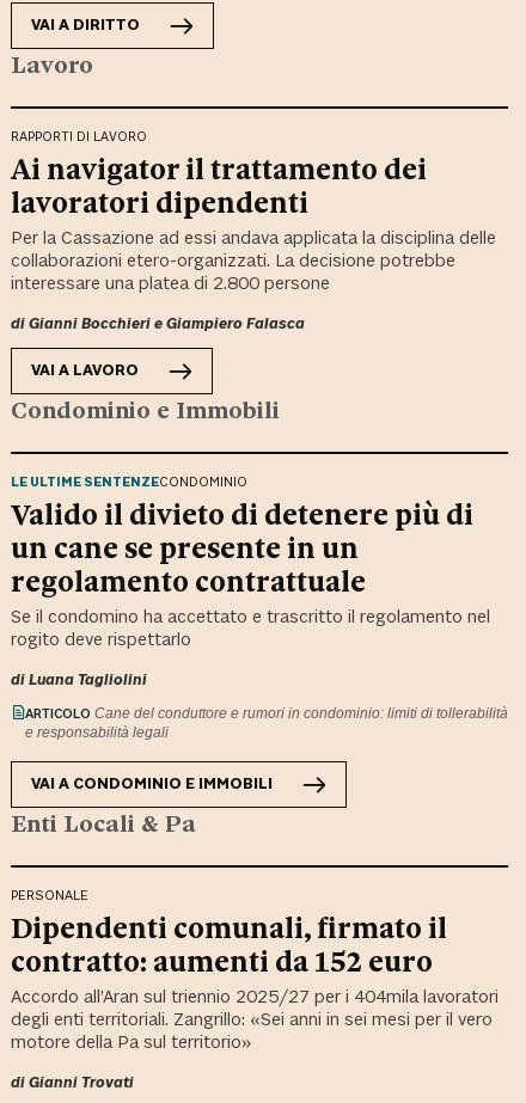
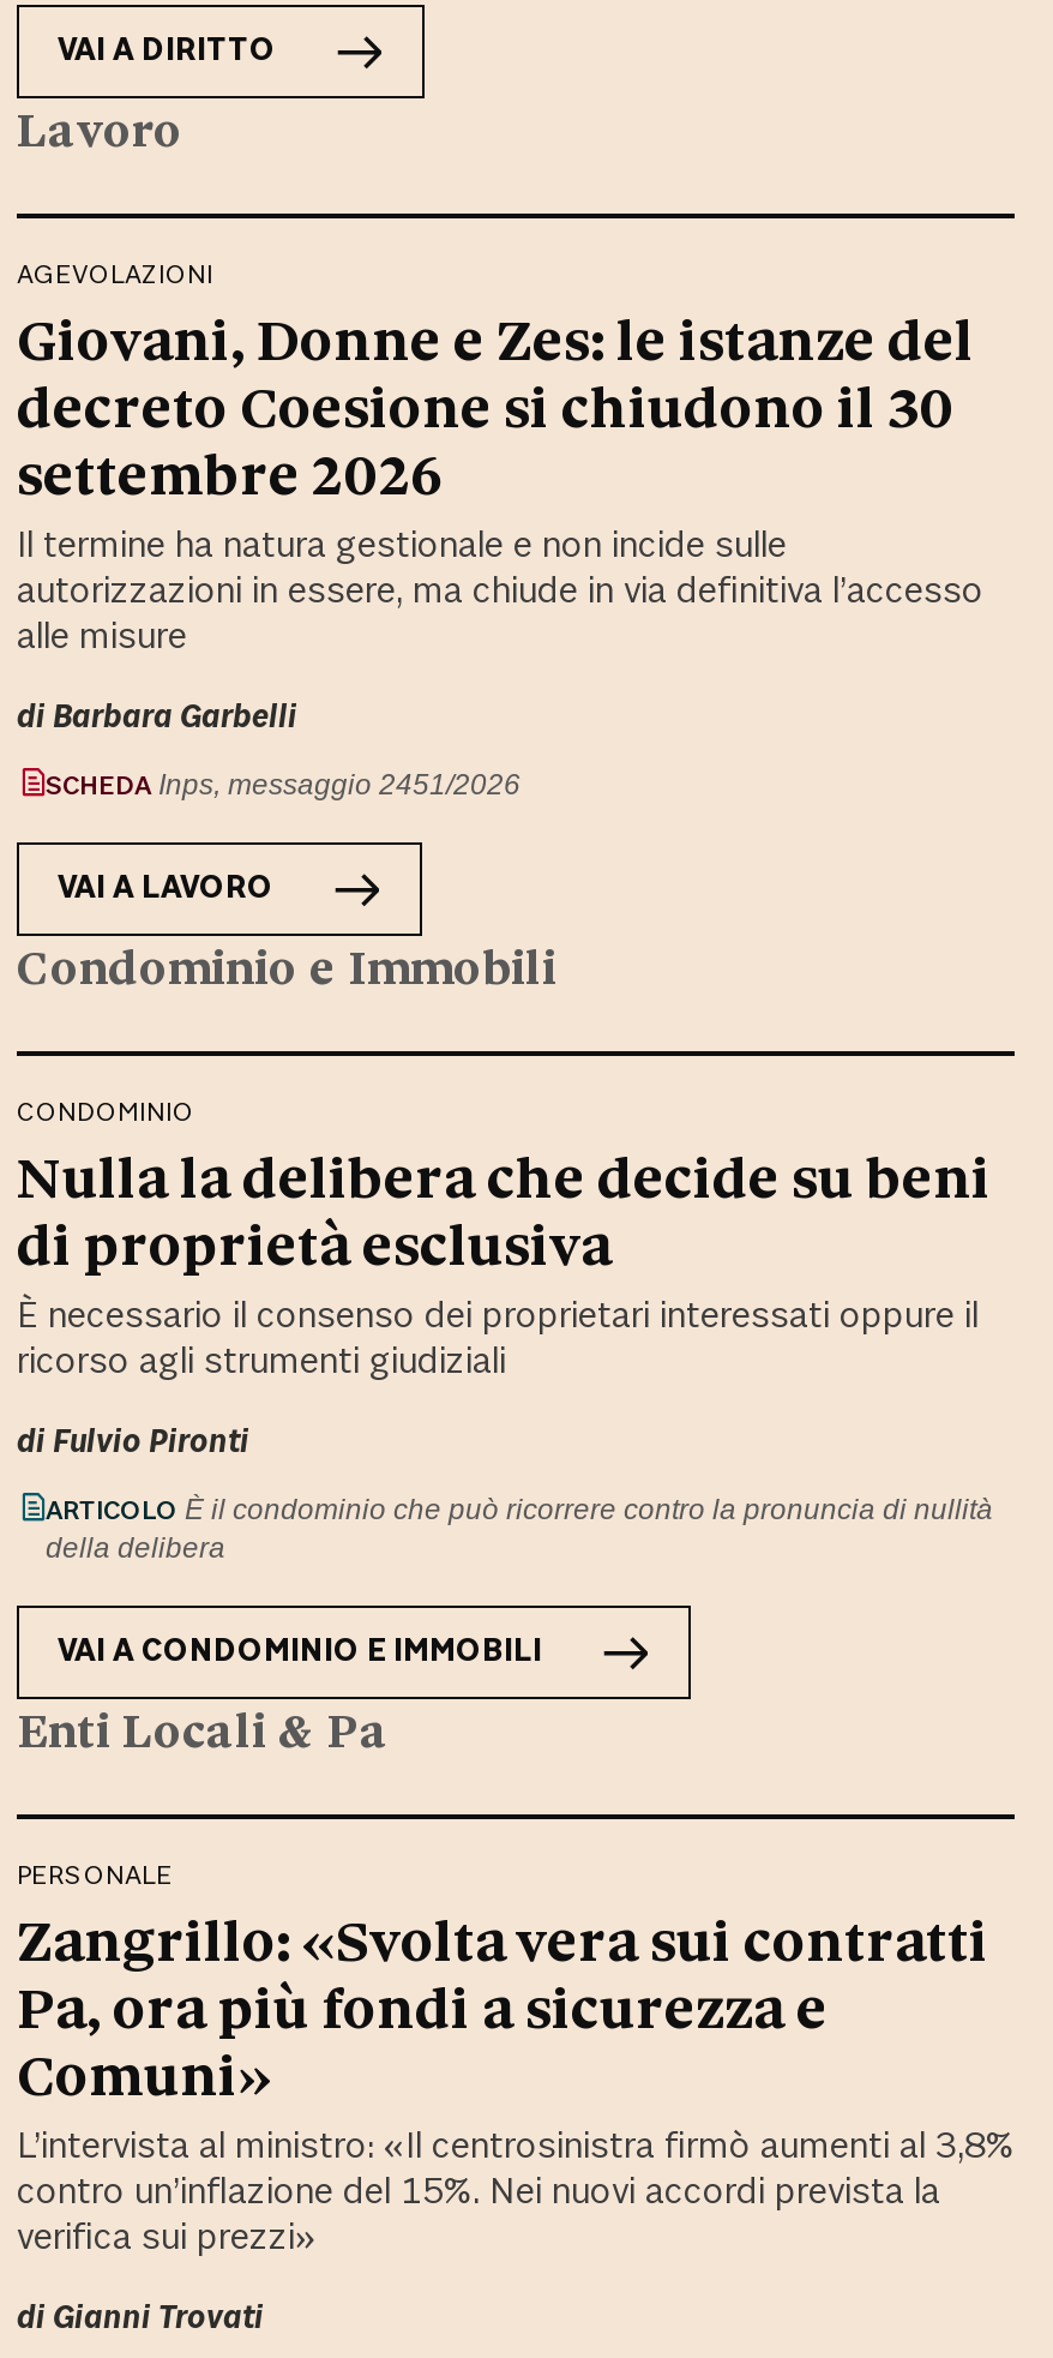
- RAPPORTI DI LAVORO
- Ai navigator il trattamento dei
- lavoratori dipendenti
- Per la Cassazione ad essi andava applicata la disciplina delle
- collaborazioni etero-organizzati. La decisione potrebbe
- interessare una platea di 2.800 persone
- di Gianni Bocchieri e Giampiero Falasca
+ AGEVOLAZIONI
+ Giovani, Donne e Zes: le istanze del
+ decreto Coesione si chiudono il 30
+ settembre 2026
+ Il termine ha natura gestionale e non incide sulle
+ autorizzazioni in essere, ma chiude in via definitiva l’accesso
+ alle misure
+ di Barbara Garbelli
+ SCHEDA Inps, messaggio 2451/2026

- LE ULTIME SENTENZECONDOMINIO
- Valido il divieto di detenere più di
- un cane se presente in un
- regolamento contrattuale
- Se il condomino ha accettato e trascritto il regolamento nel
- rogito deve rispettarlo
+ CONDOMINIO
+ Nulla la delibera che decide su beni
+ di proprietà esclusiva
+ È necessario il consenso dei proprietari interessati oppure il
+ ricorso agli strumenti giudiziali

- di Luana Tagliolini
+ di Fulvio Pironti

- ARTICOLO Cane del conduttore e rumori in condominio: limiti di tollerabilità
- e responsabilità legali
+ ARTICOLO È il condominio che può ricorrere contro la pronuncia di nullità
+ della delibera

- Dipendenti comunali, firmato il
- contratto: aumenti da 152 euro
- Accordo all’Aran sul triennio 2025/27 per i 404mila lavoratori
- degli enti territoriali. Zangrillo: «Sei anni in sei mesi per il vero
- motore della Pa sul territorio»
+ Zangrillo: «Svolta vera sui contratti
+ Pa, ora più fondi a sicurezza e
+ Comuni»
+ L’intervista al ministro: «Il centrosinistra firmò aumenti al 3,8%
+ contro un’inflazione del 15%. Nei nuovi accordi prevista la
+ verifica sui prezzi»
